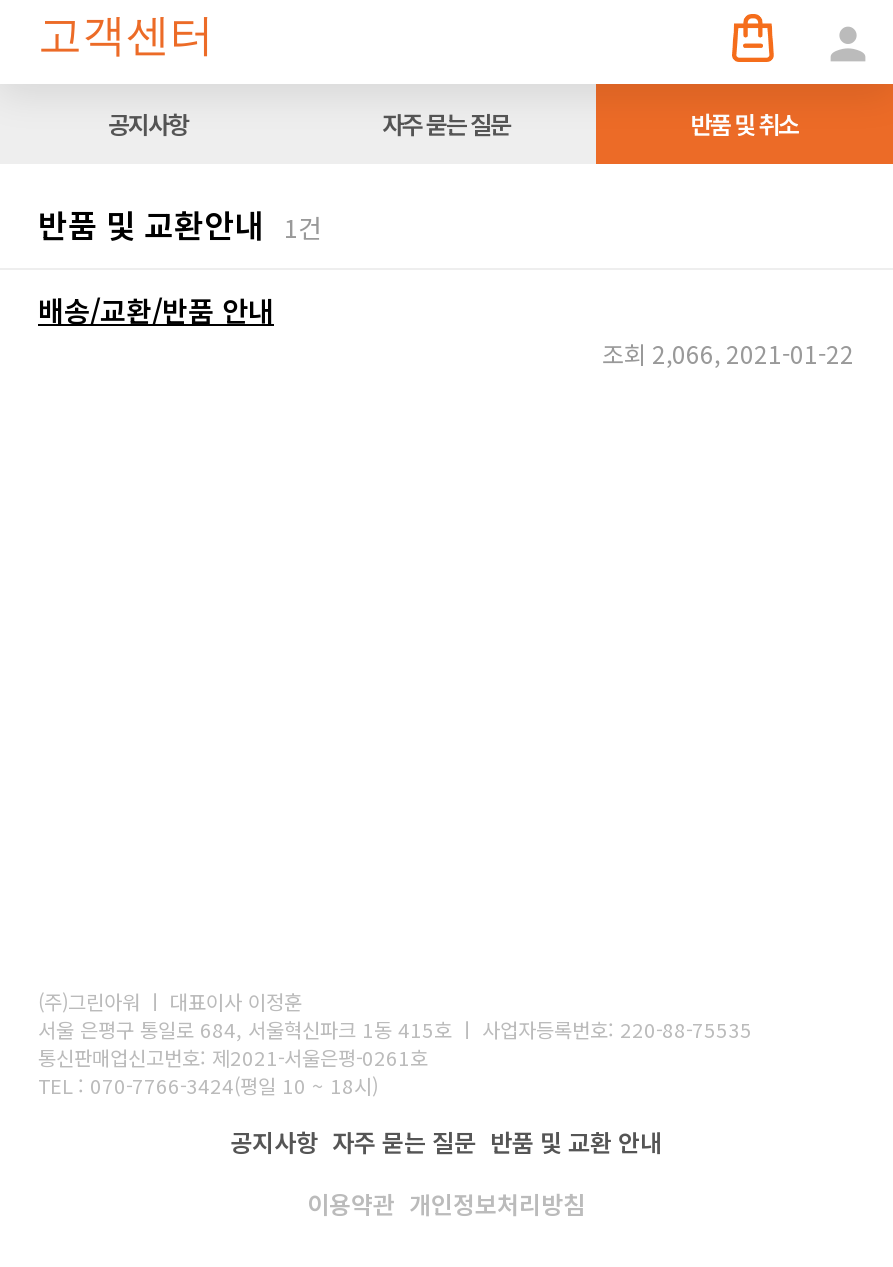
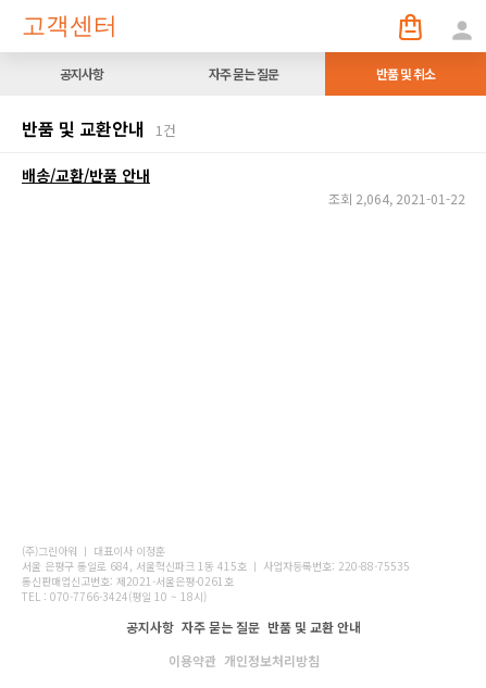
- 조회 2,066, 2021-01-22
+ 조회 2,064, 2021-01-22
